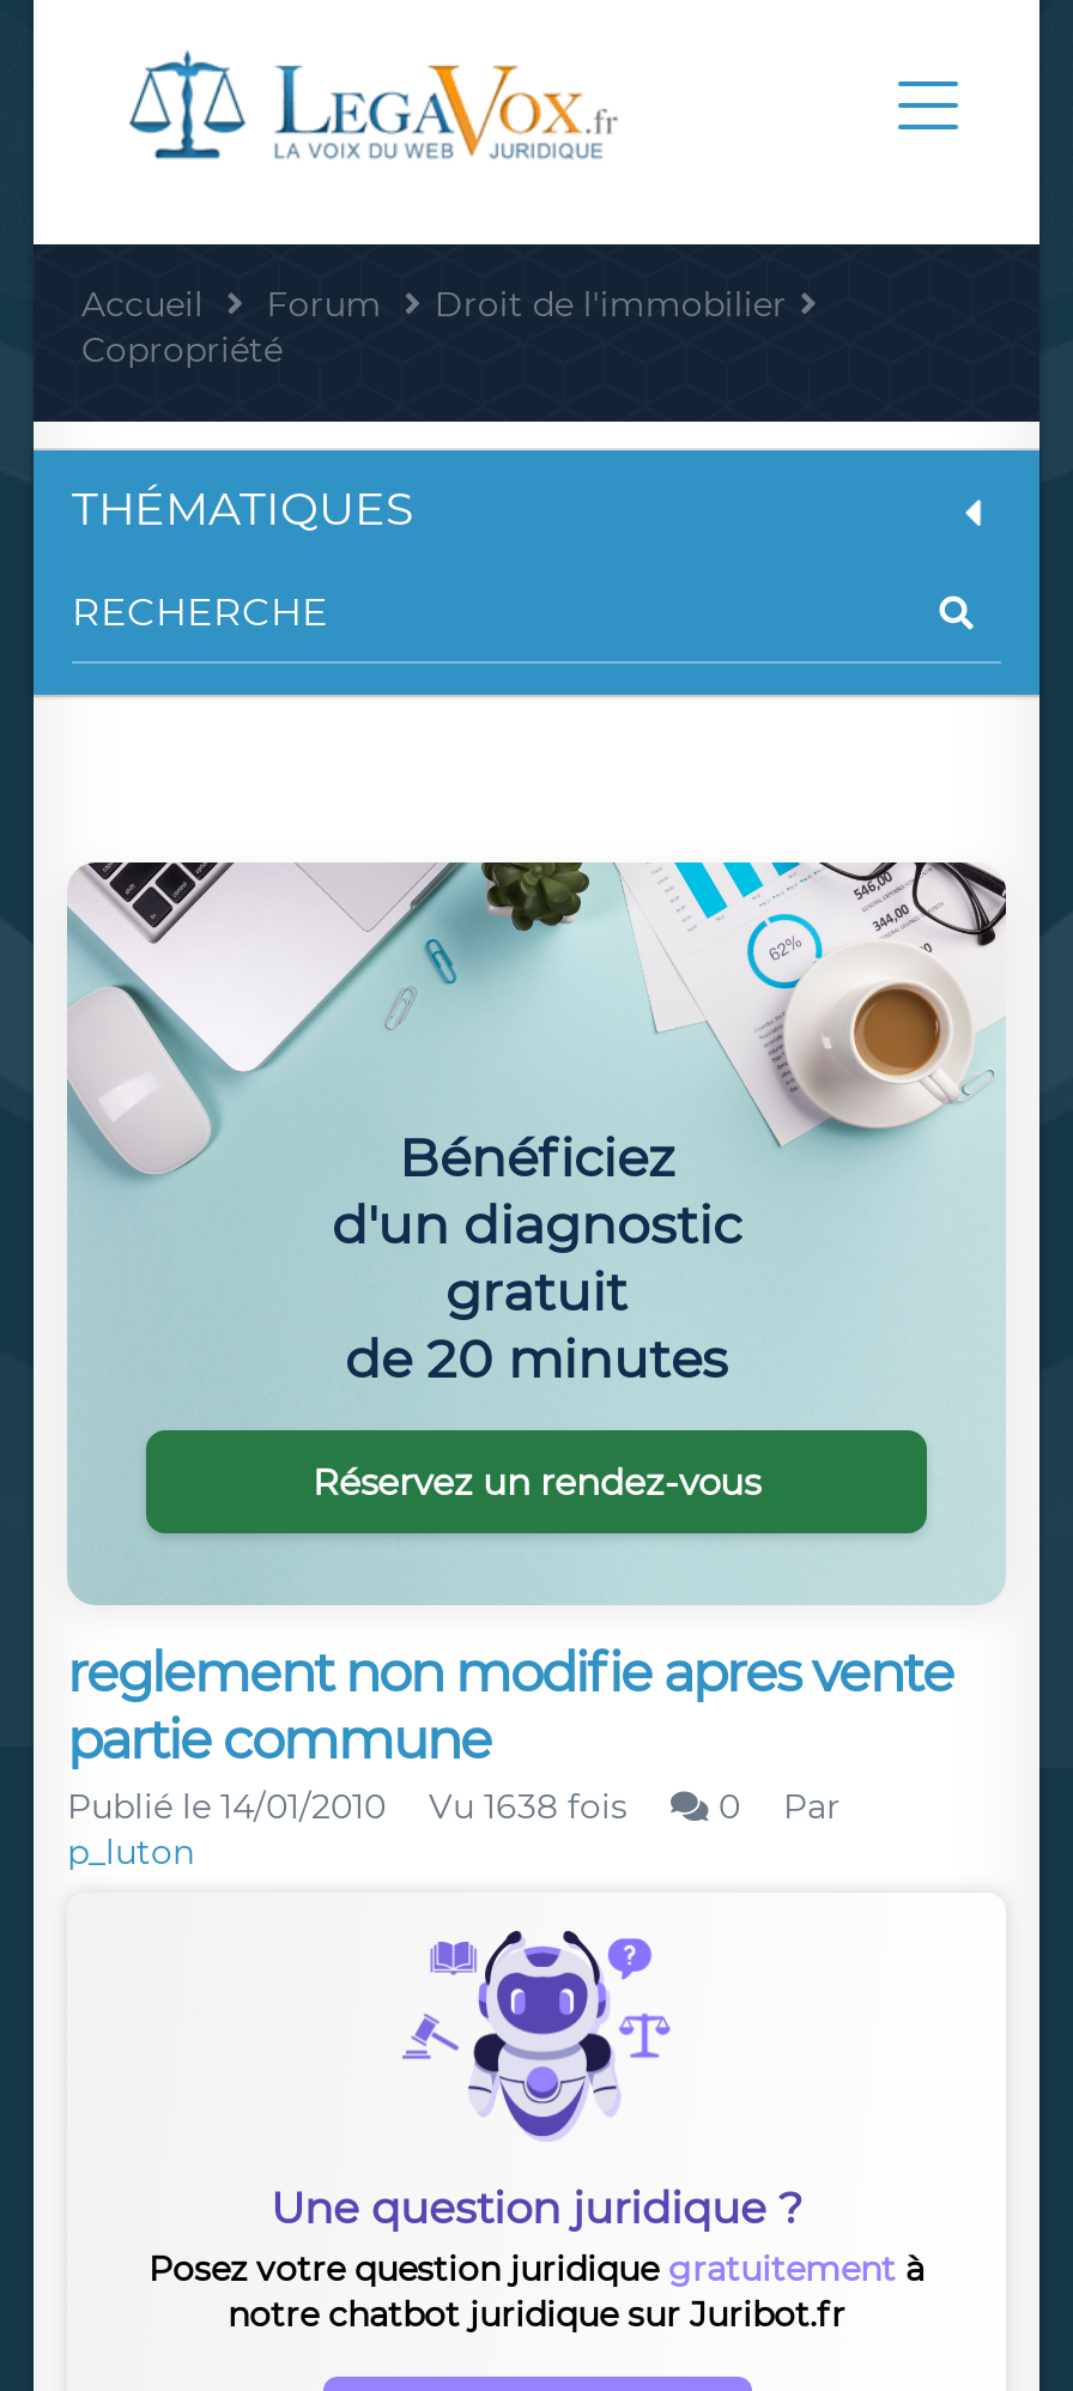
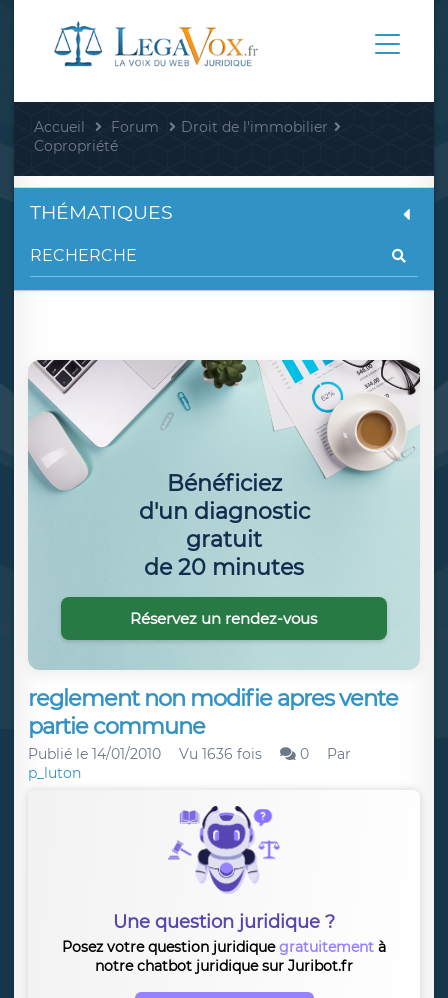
- Publié le 14/01/2010 Vu 1638 fois 0 Par
+ Publié le 14/01/2010 Vu 1636 fois 0 Par
